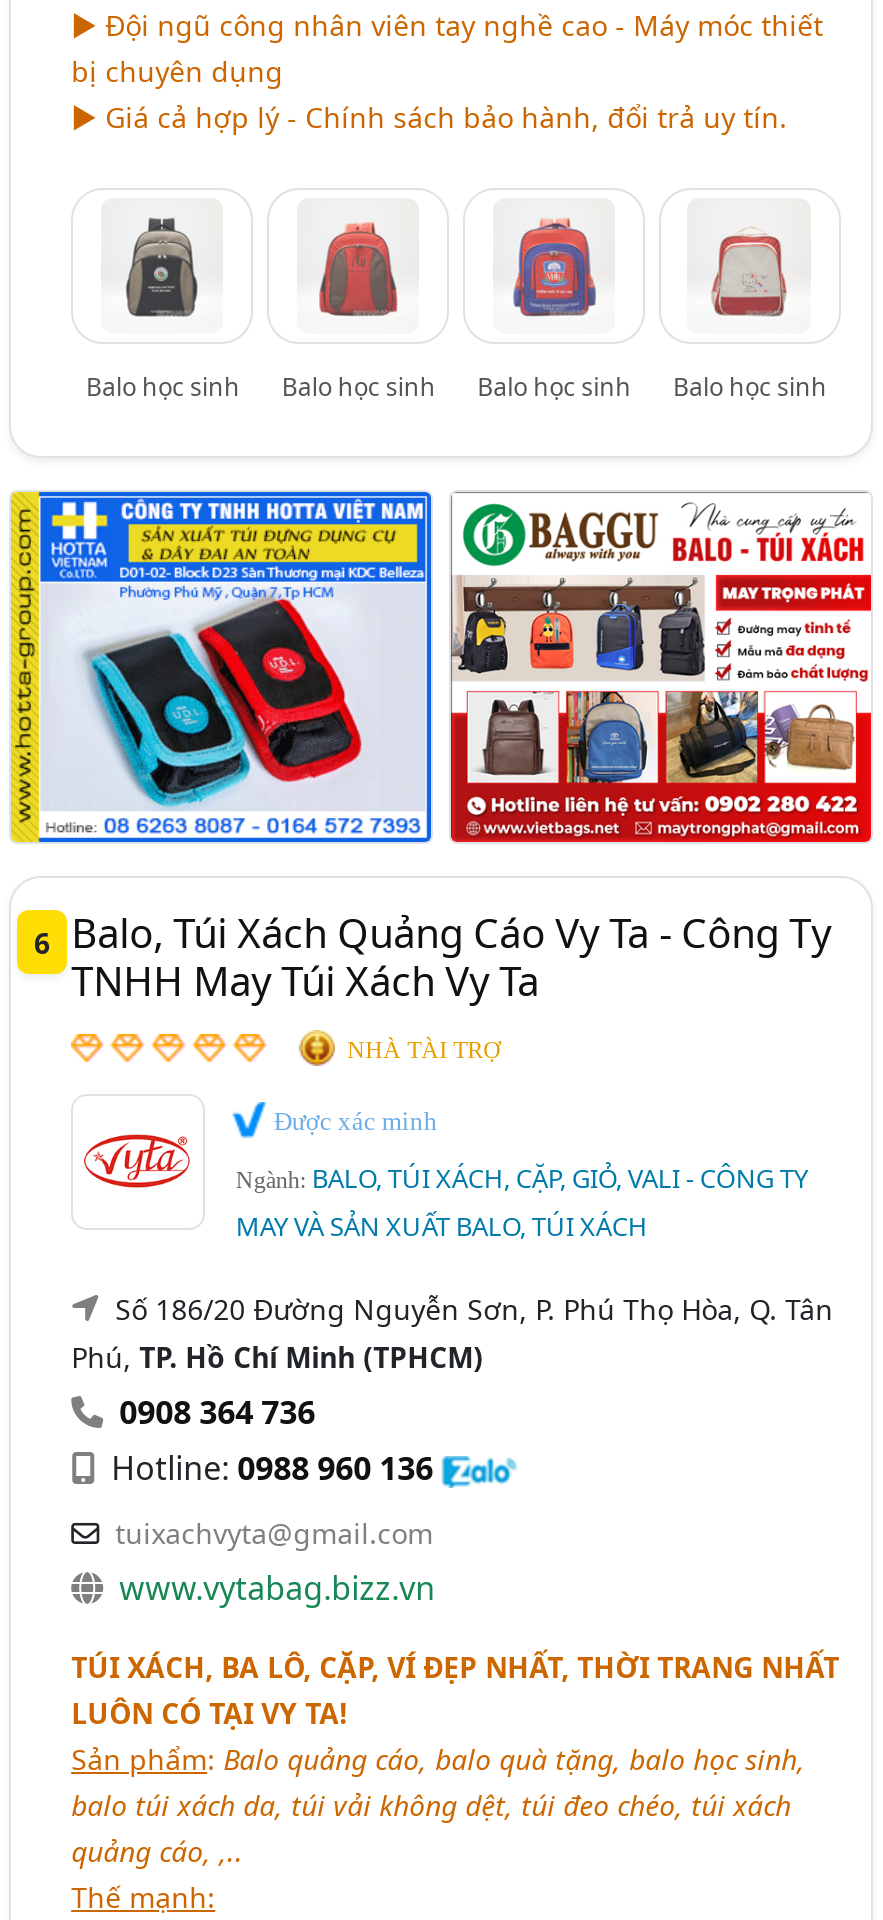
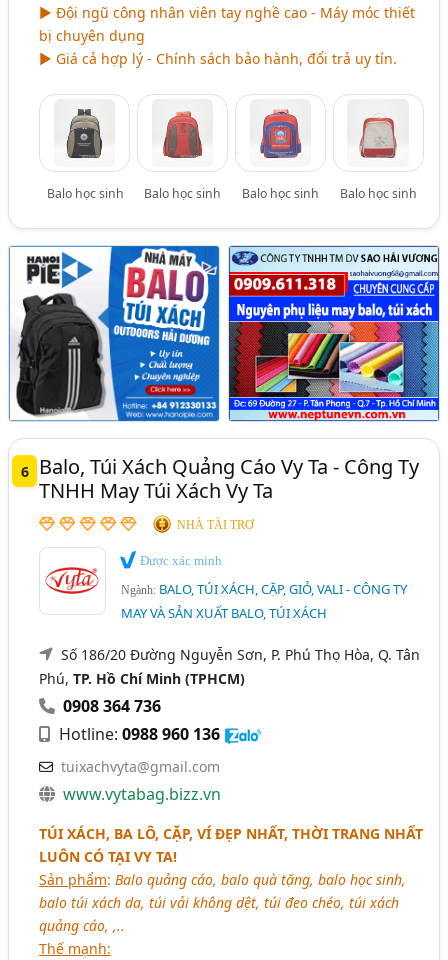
- [image]
+ [image]

- [image]
+ [image]
